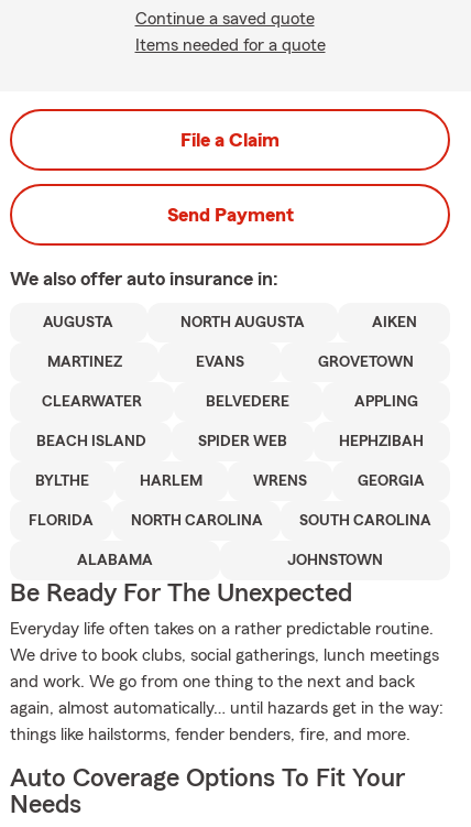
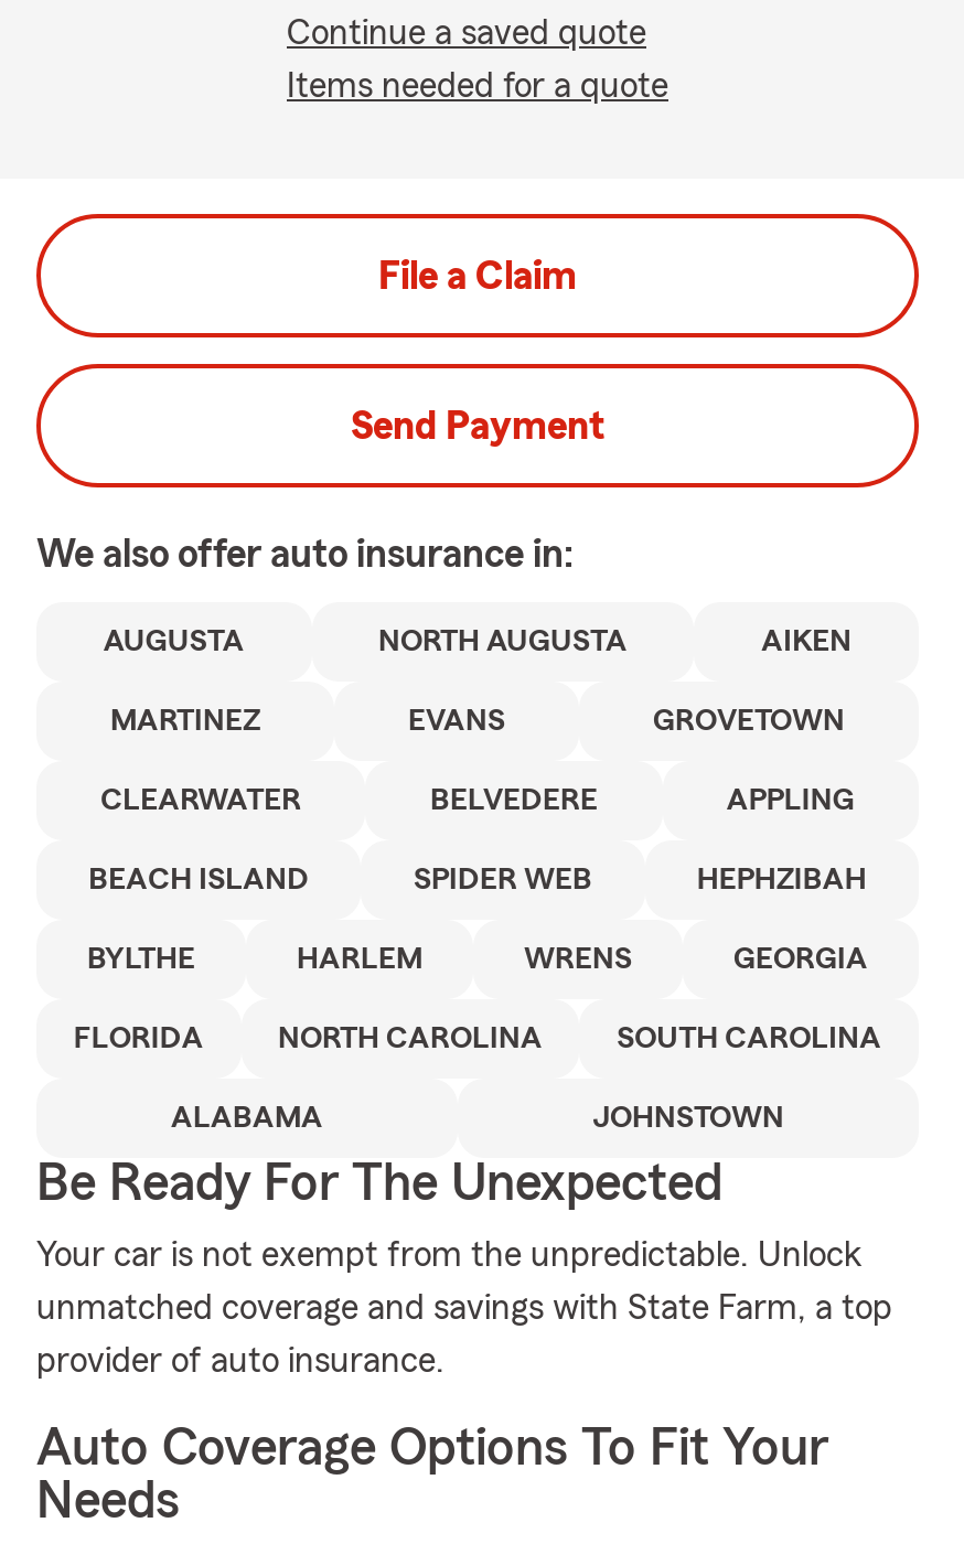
- Everyday life often takes on a rather predictable routine.
- We drive to book clubs, social gatherings, lunch meetings
- and work. We go from one thing to the next and back
- again, almost automatically… until hazards get in the way:
- things like hailstorms, fender benders, fire, and more.
+ Your car is not exempt from the unpredictable. Unlock
+ unmatched coverage and savings with State Farm, a top
+ provider of auto insurance.
